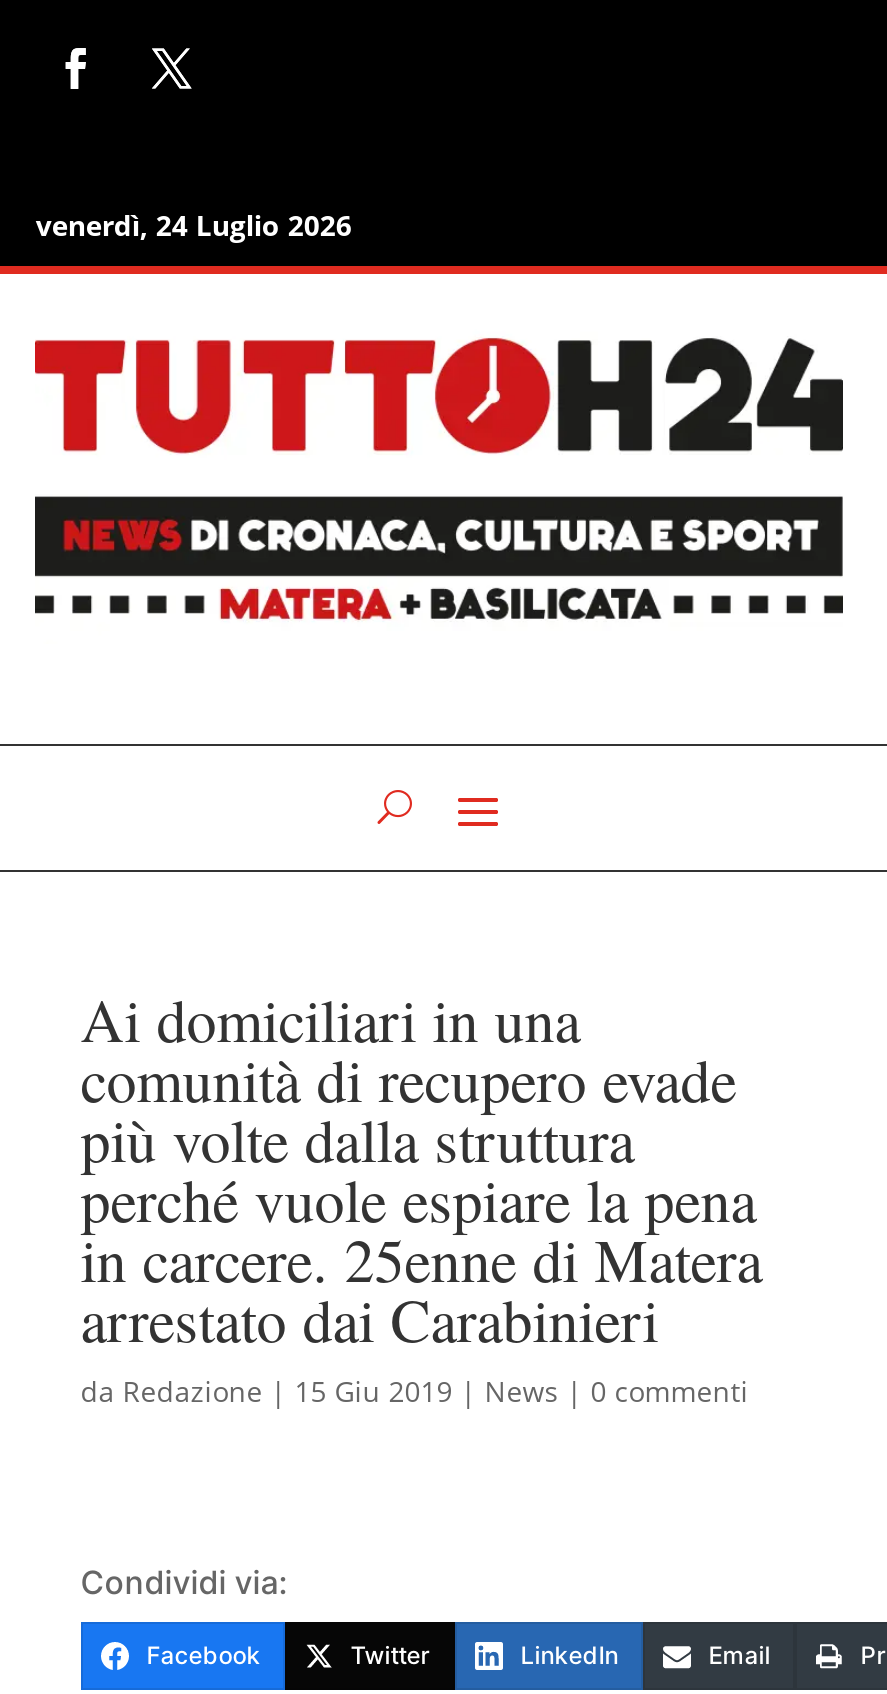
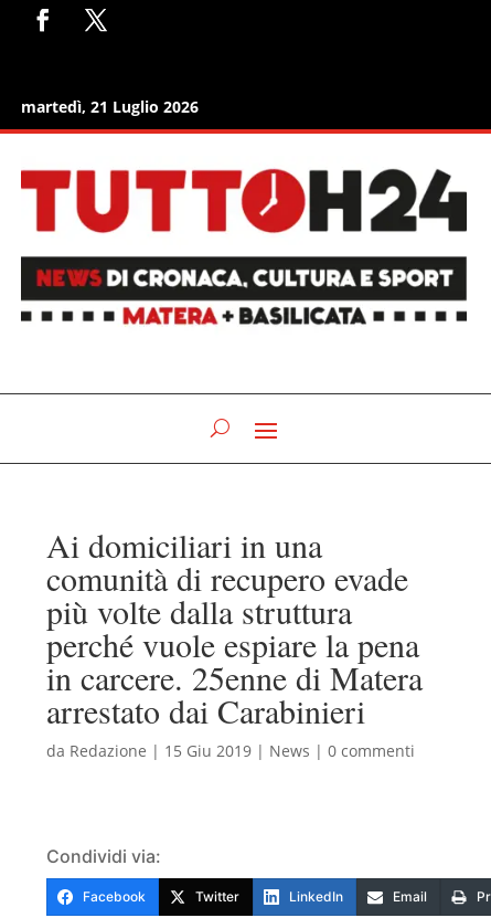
- venerdì, 24 Luglio 2026
+ martedì, 21 Luglio 2026
